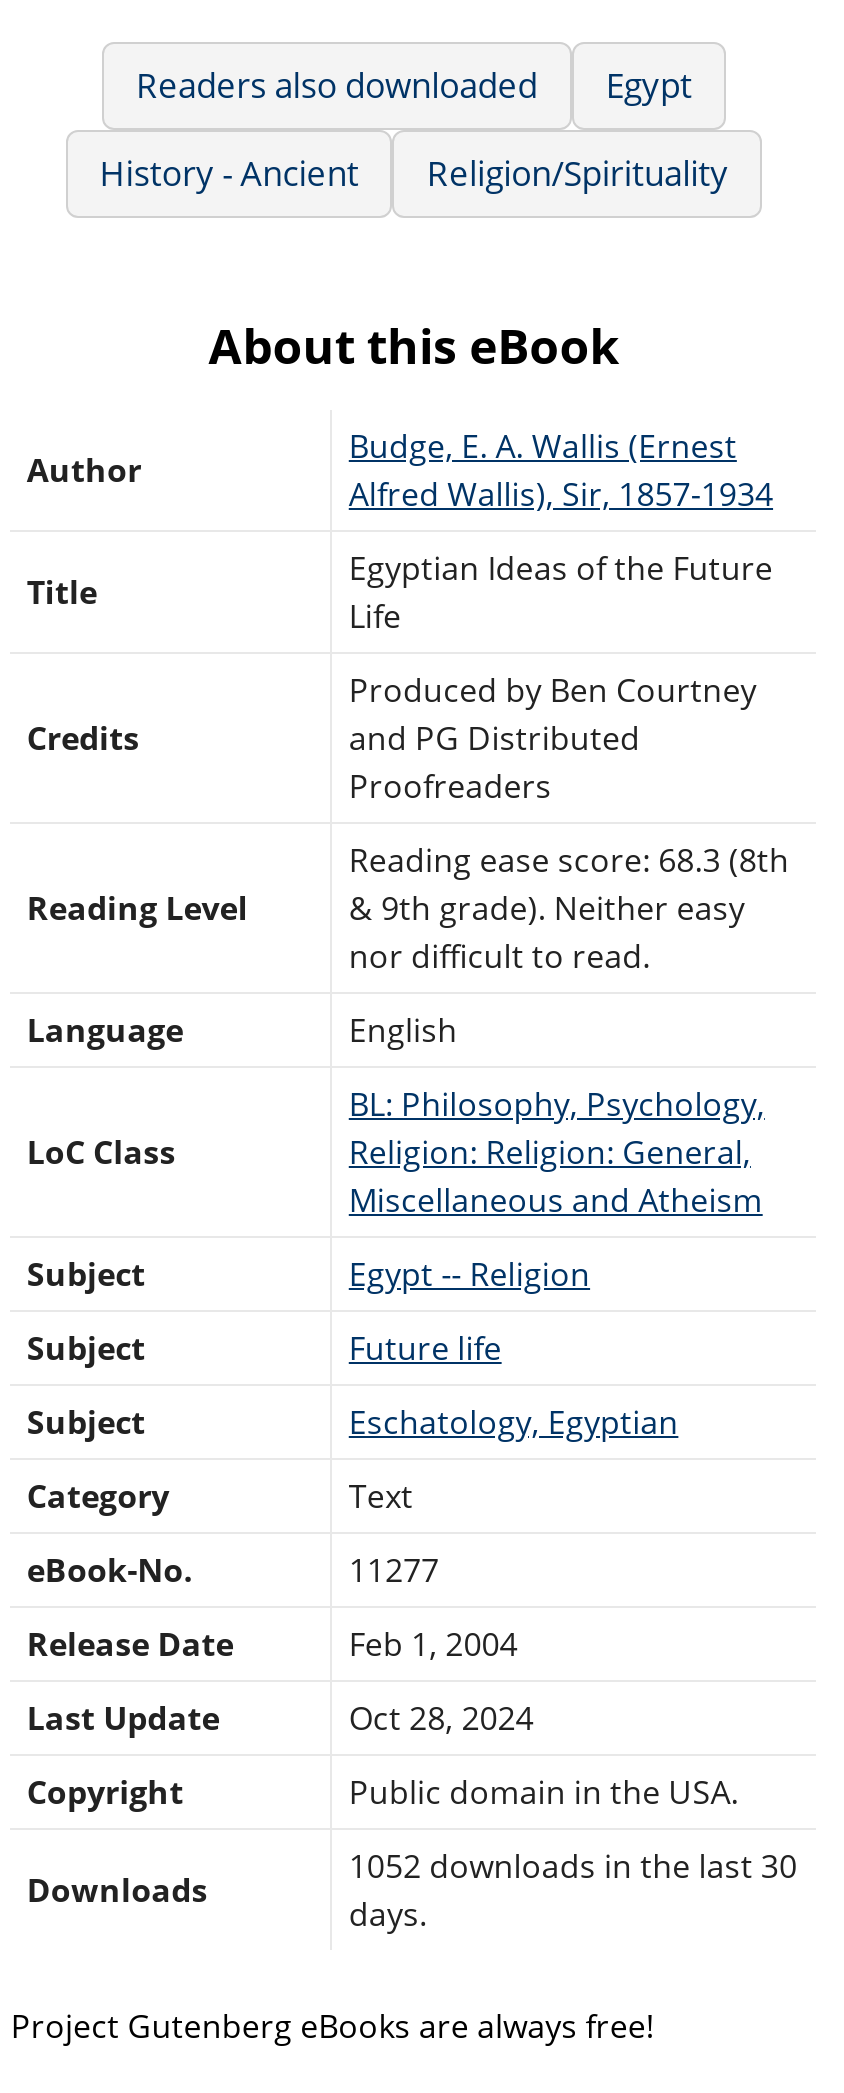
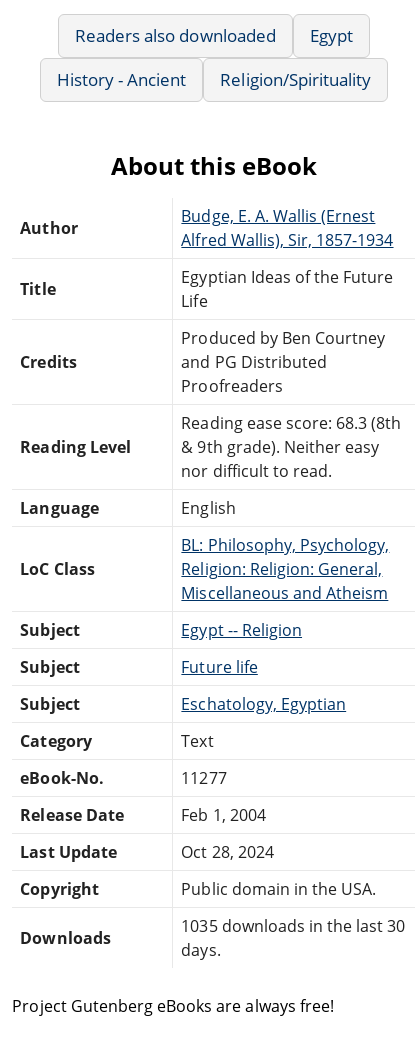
- 1052 downloads in the last 30
+ 1035 downloads in the last 30
